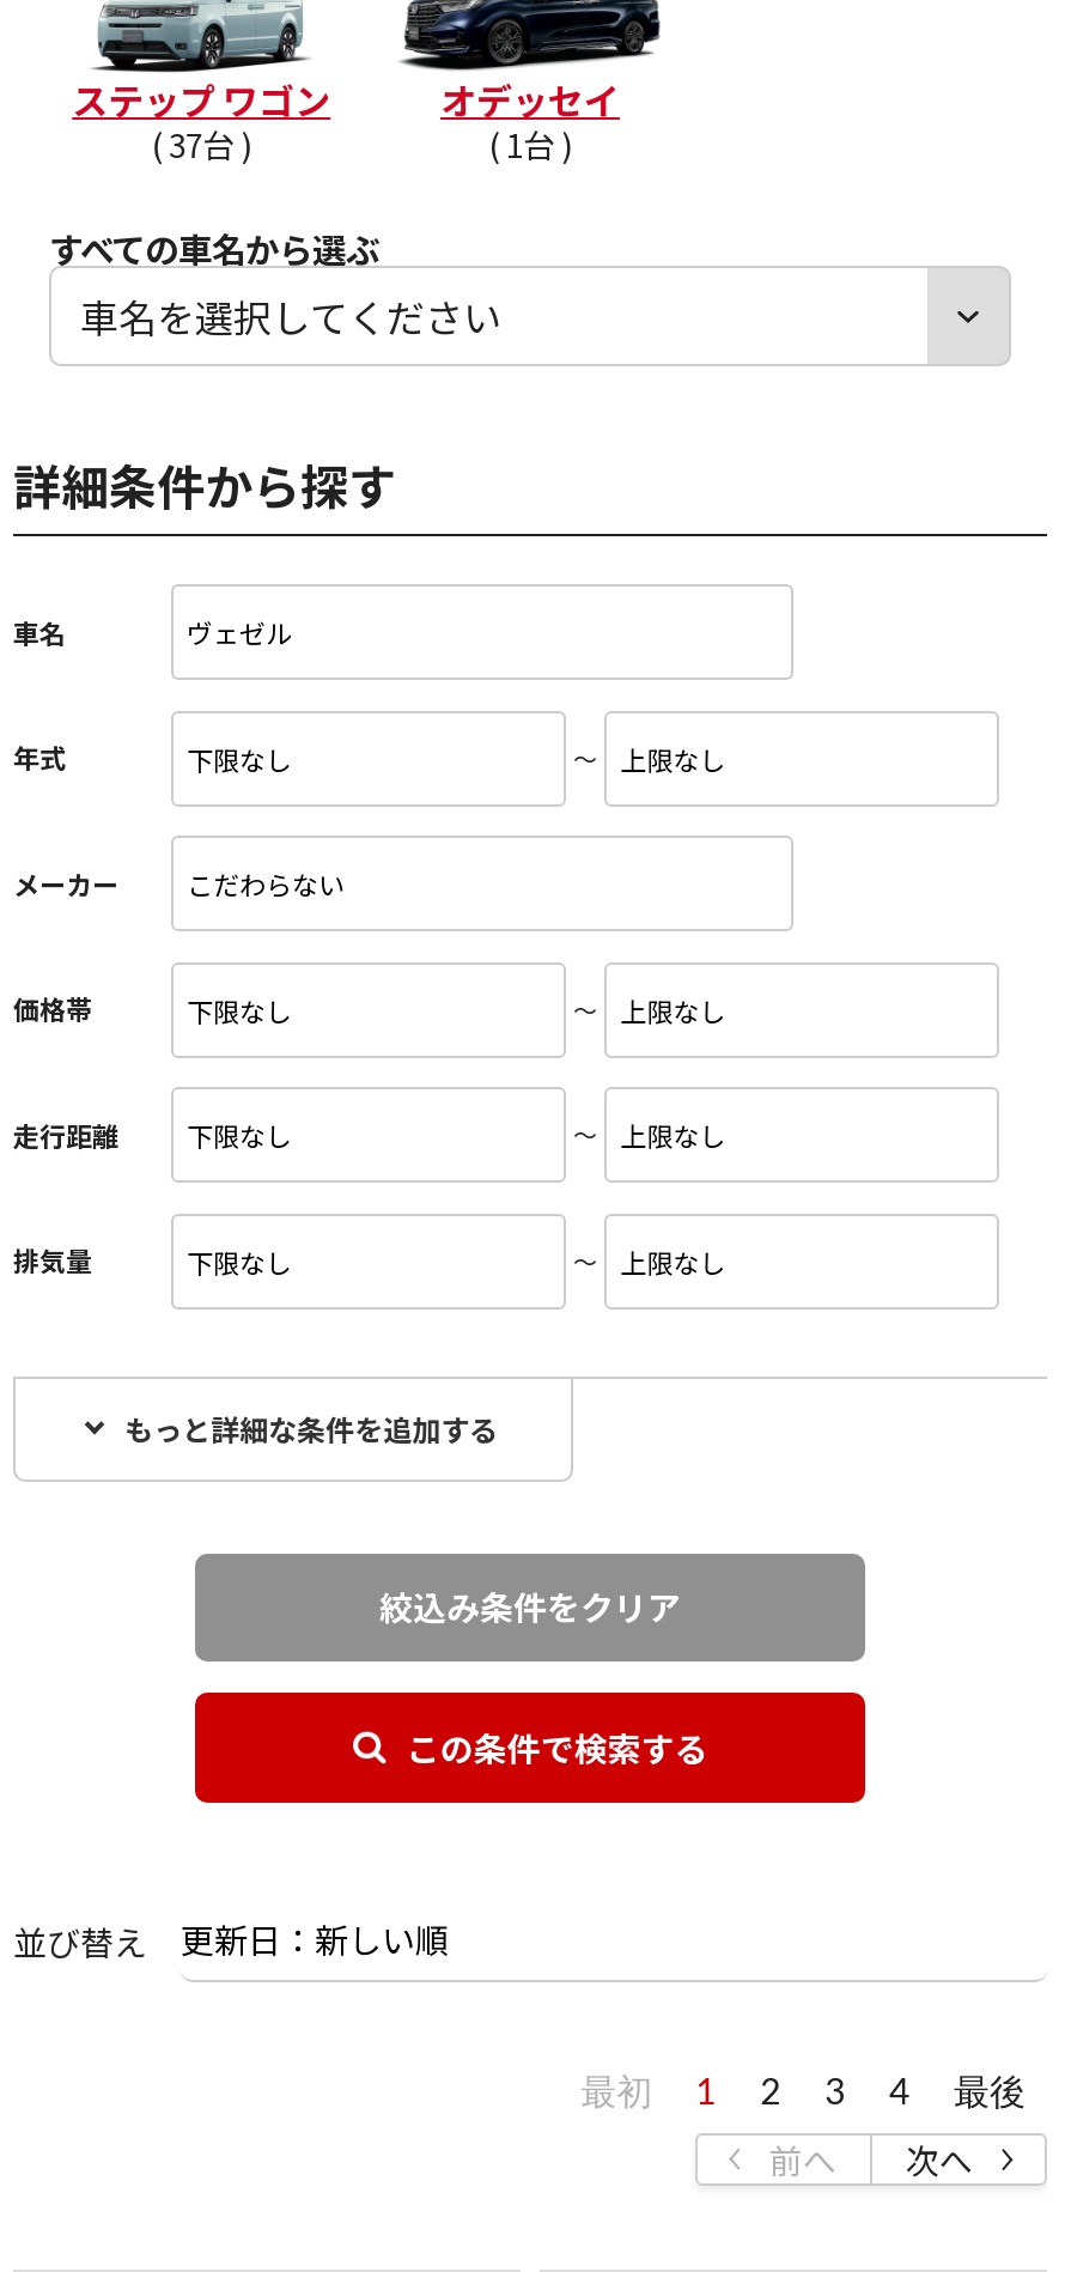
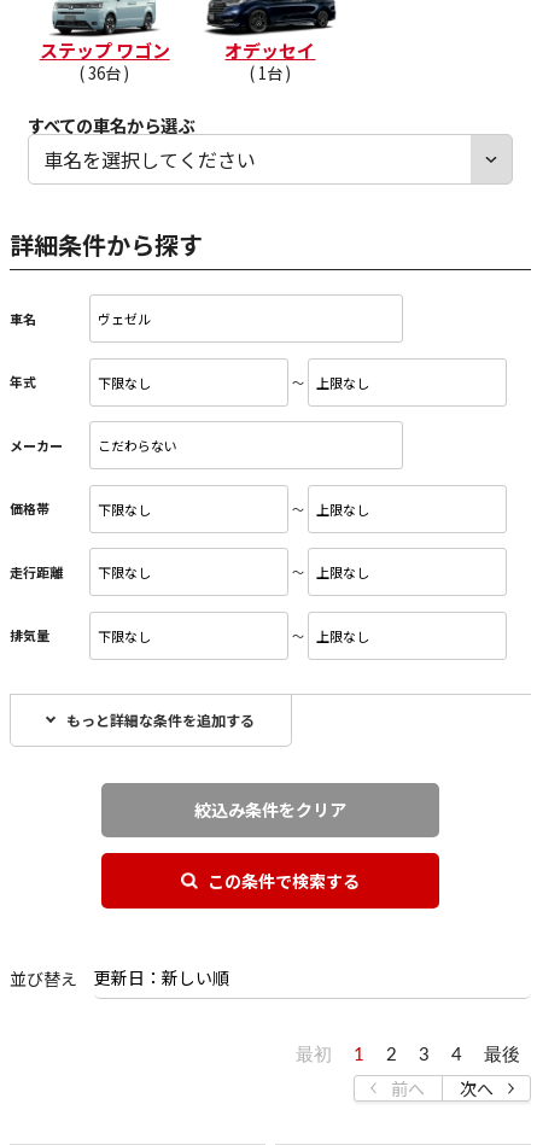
- 37台
+ 36台
